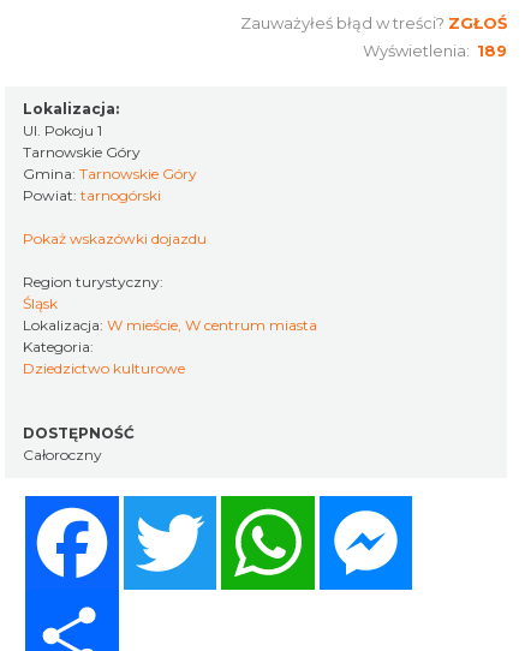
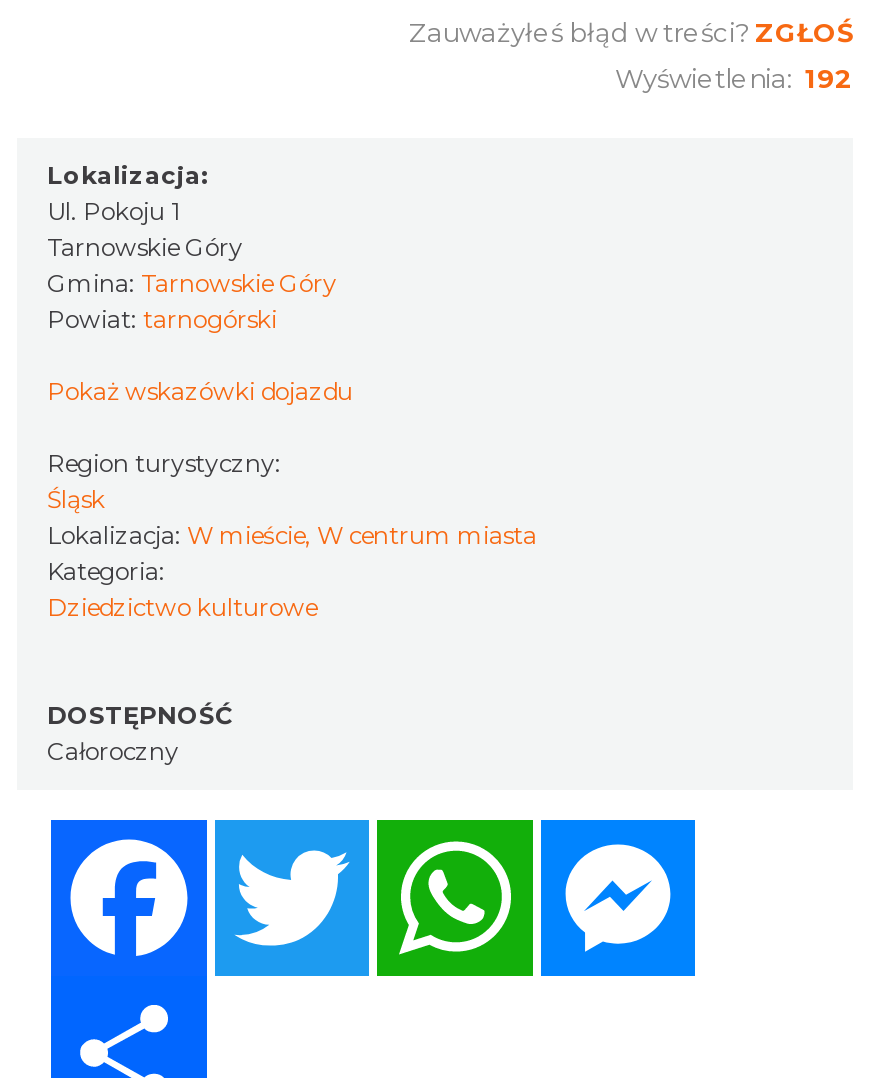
- Wyświetlenia: 189
+ Wyświetlenia: 192
